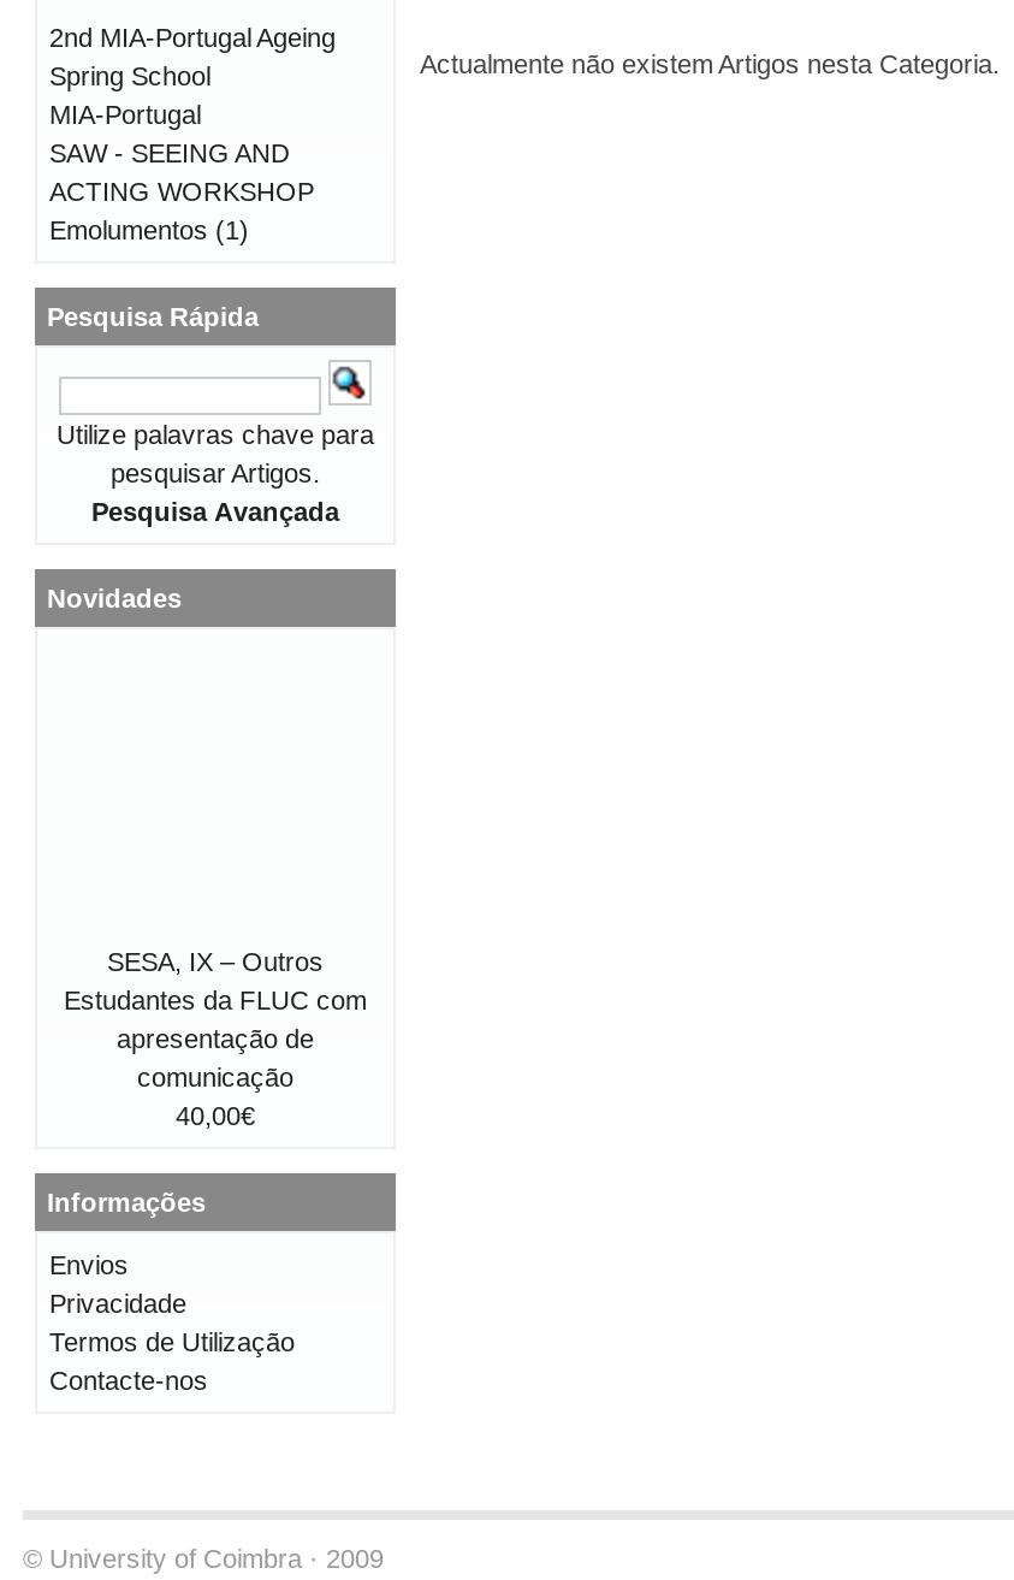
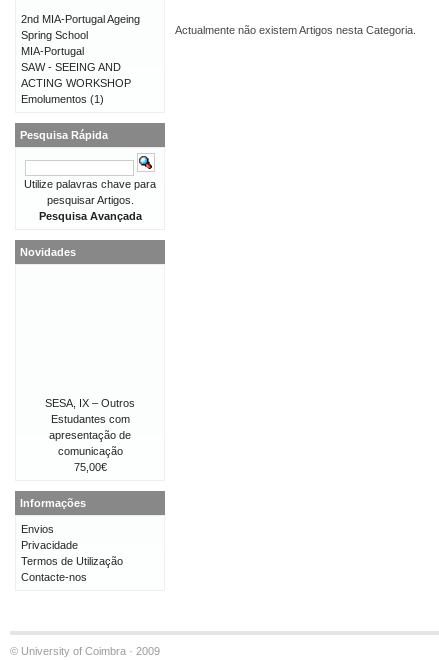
- Estudantes da FLUC com
+ Estudantes com

- 40,00€
+ 75,00€
